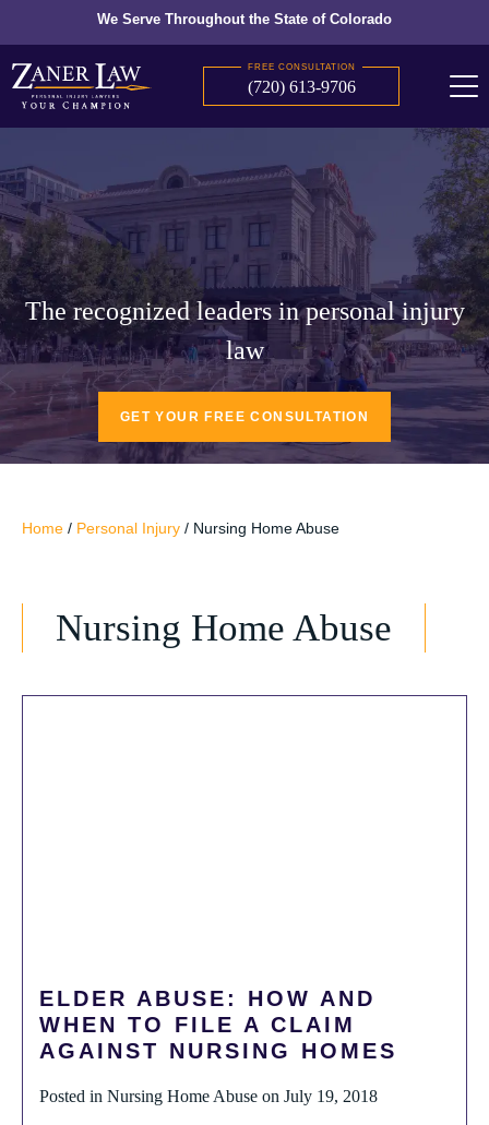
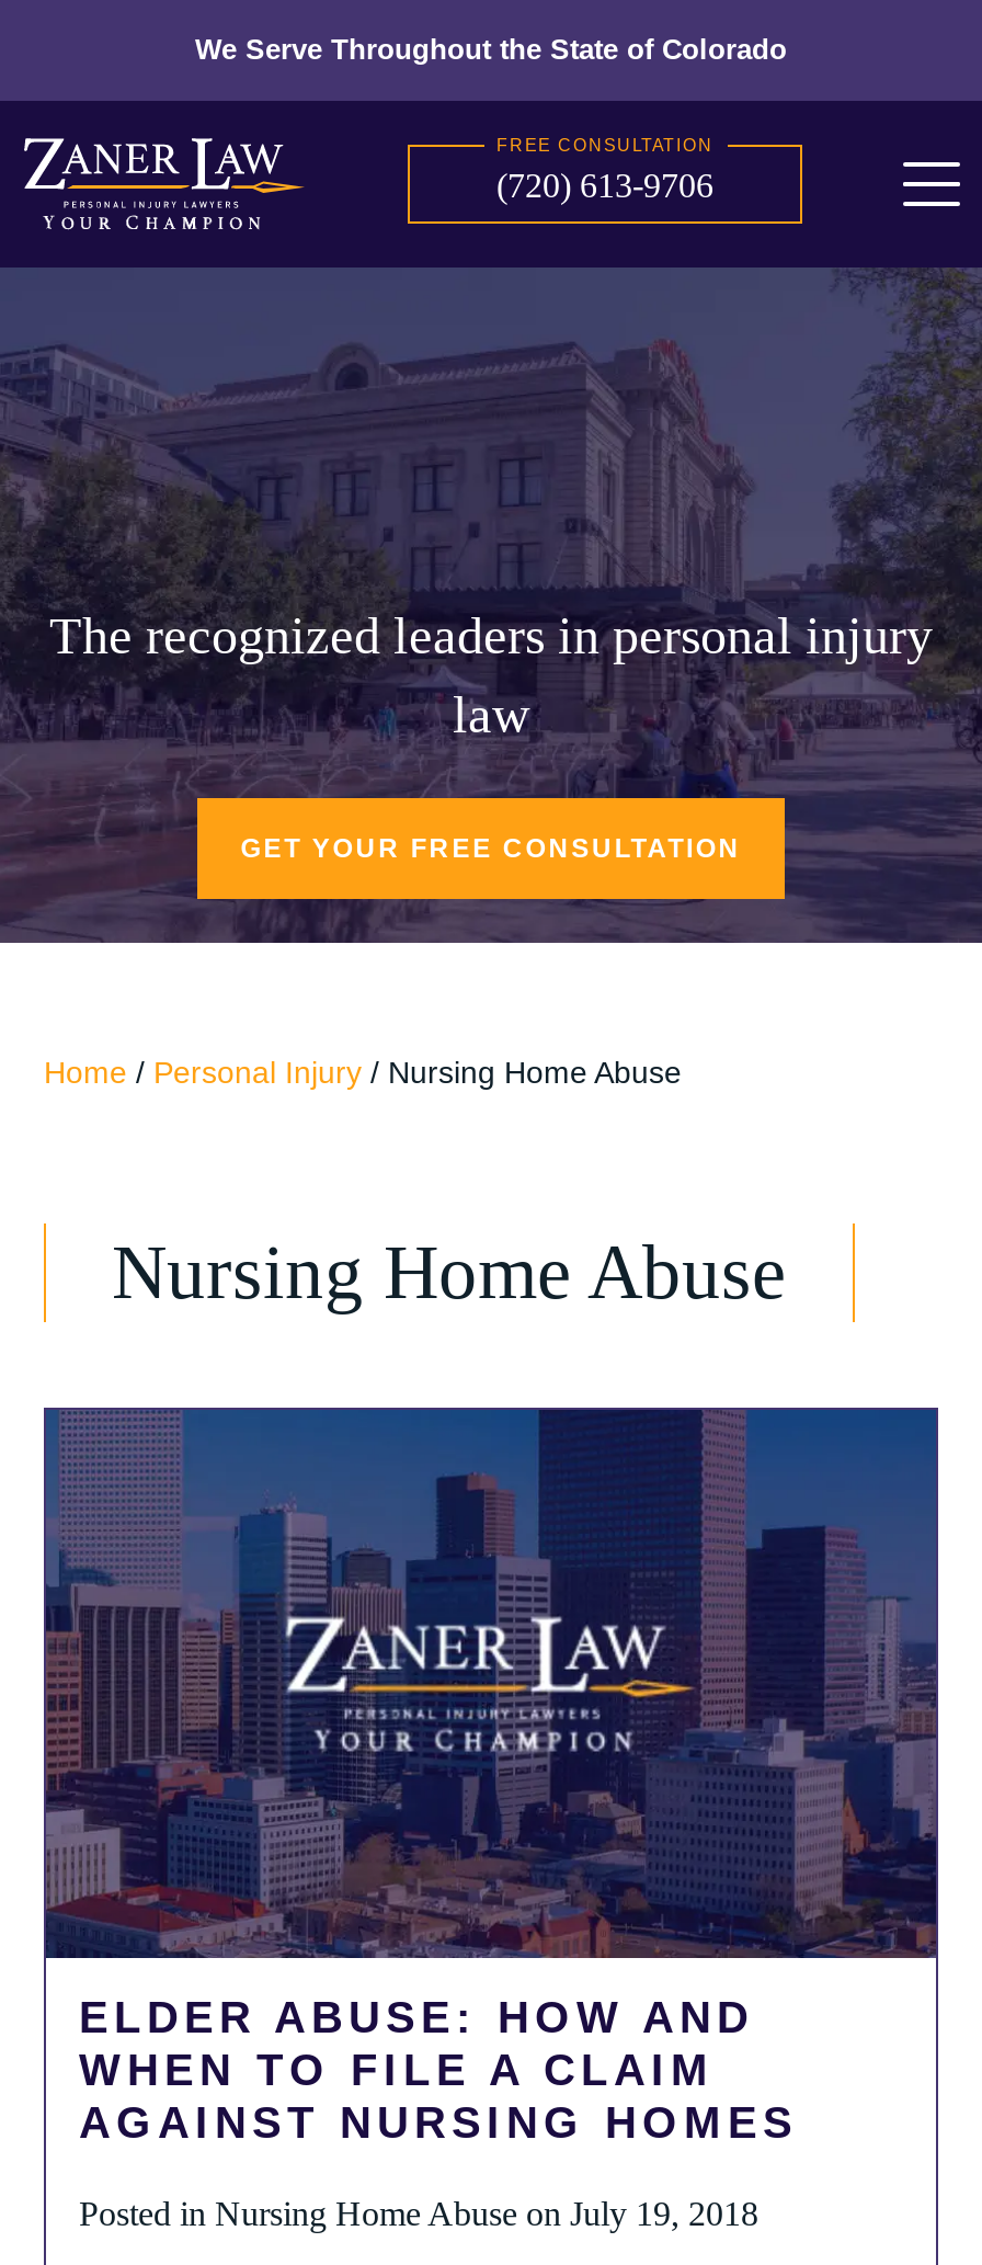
+ [image]
